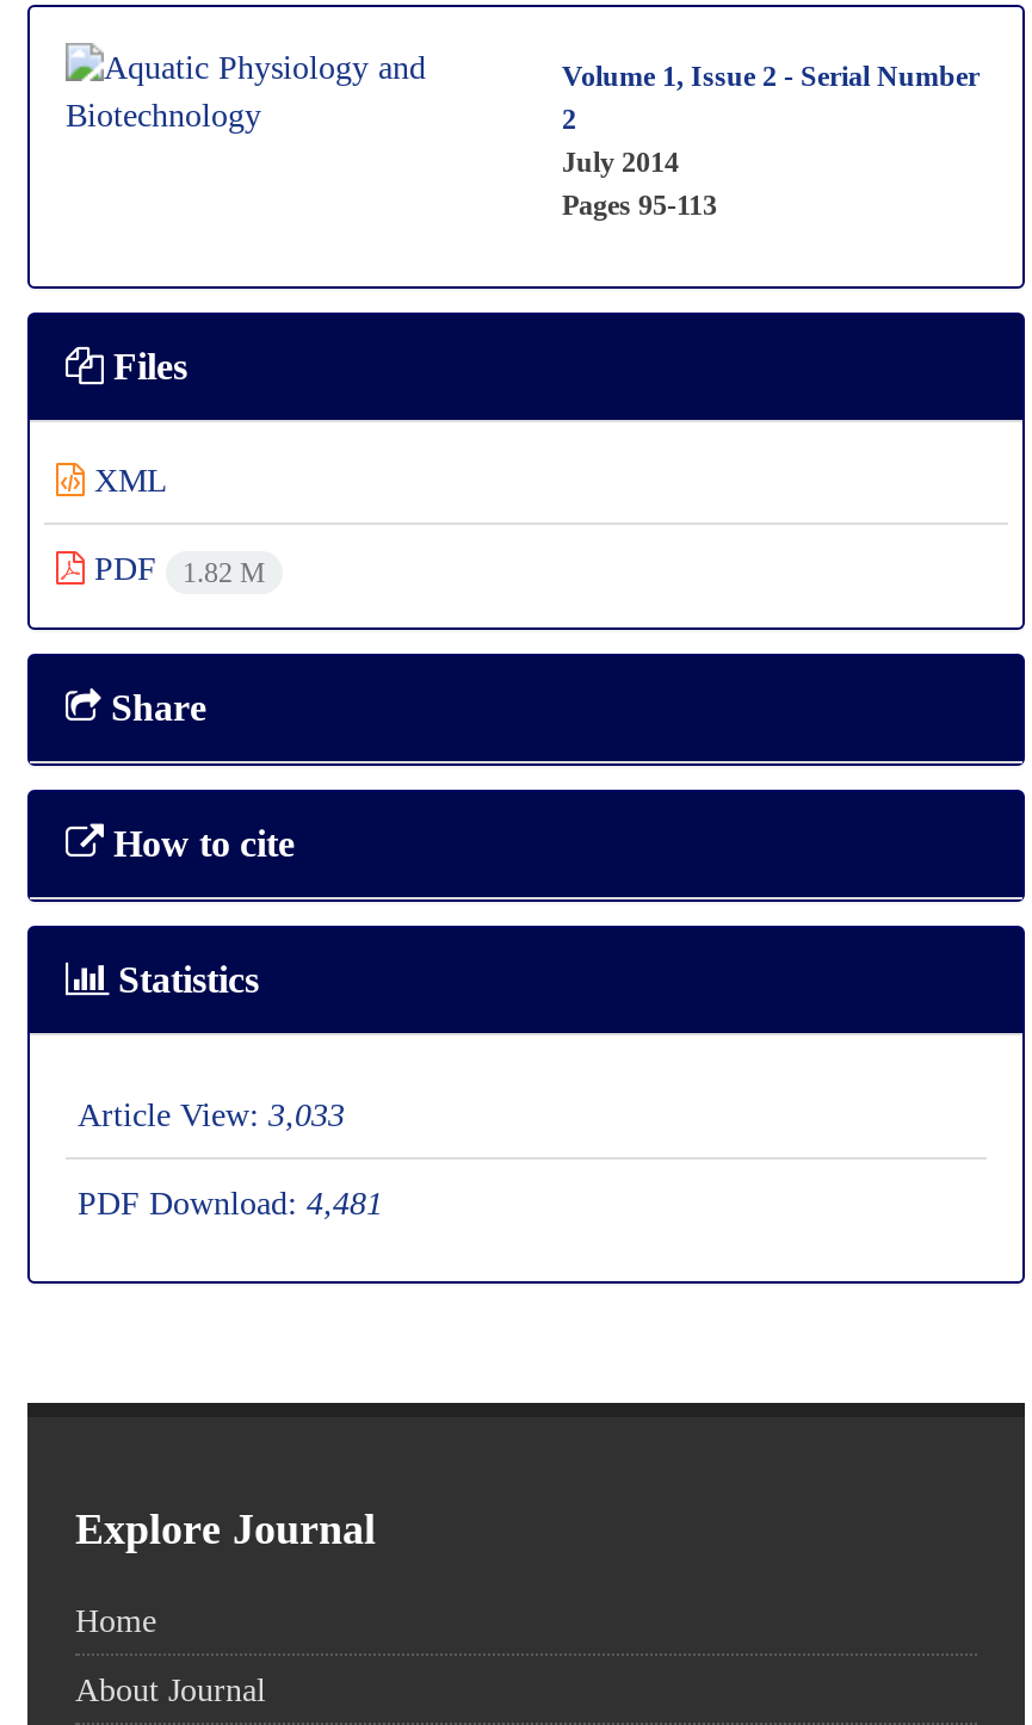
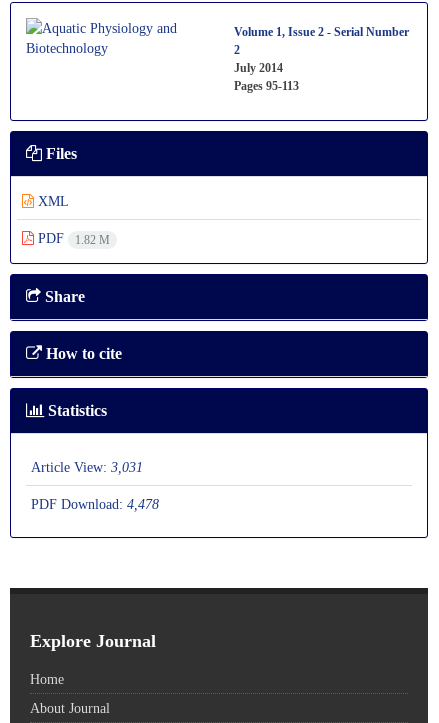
- Article View: 3,033
+ Article View: 3,031

- PDF Download: 4,481
+ PDF Download: 4,478
